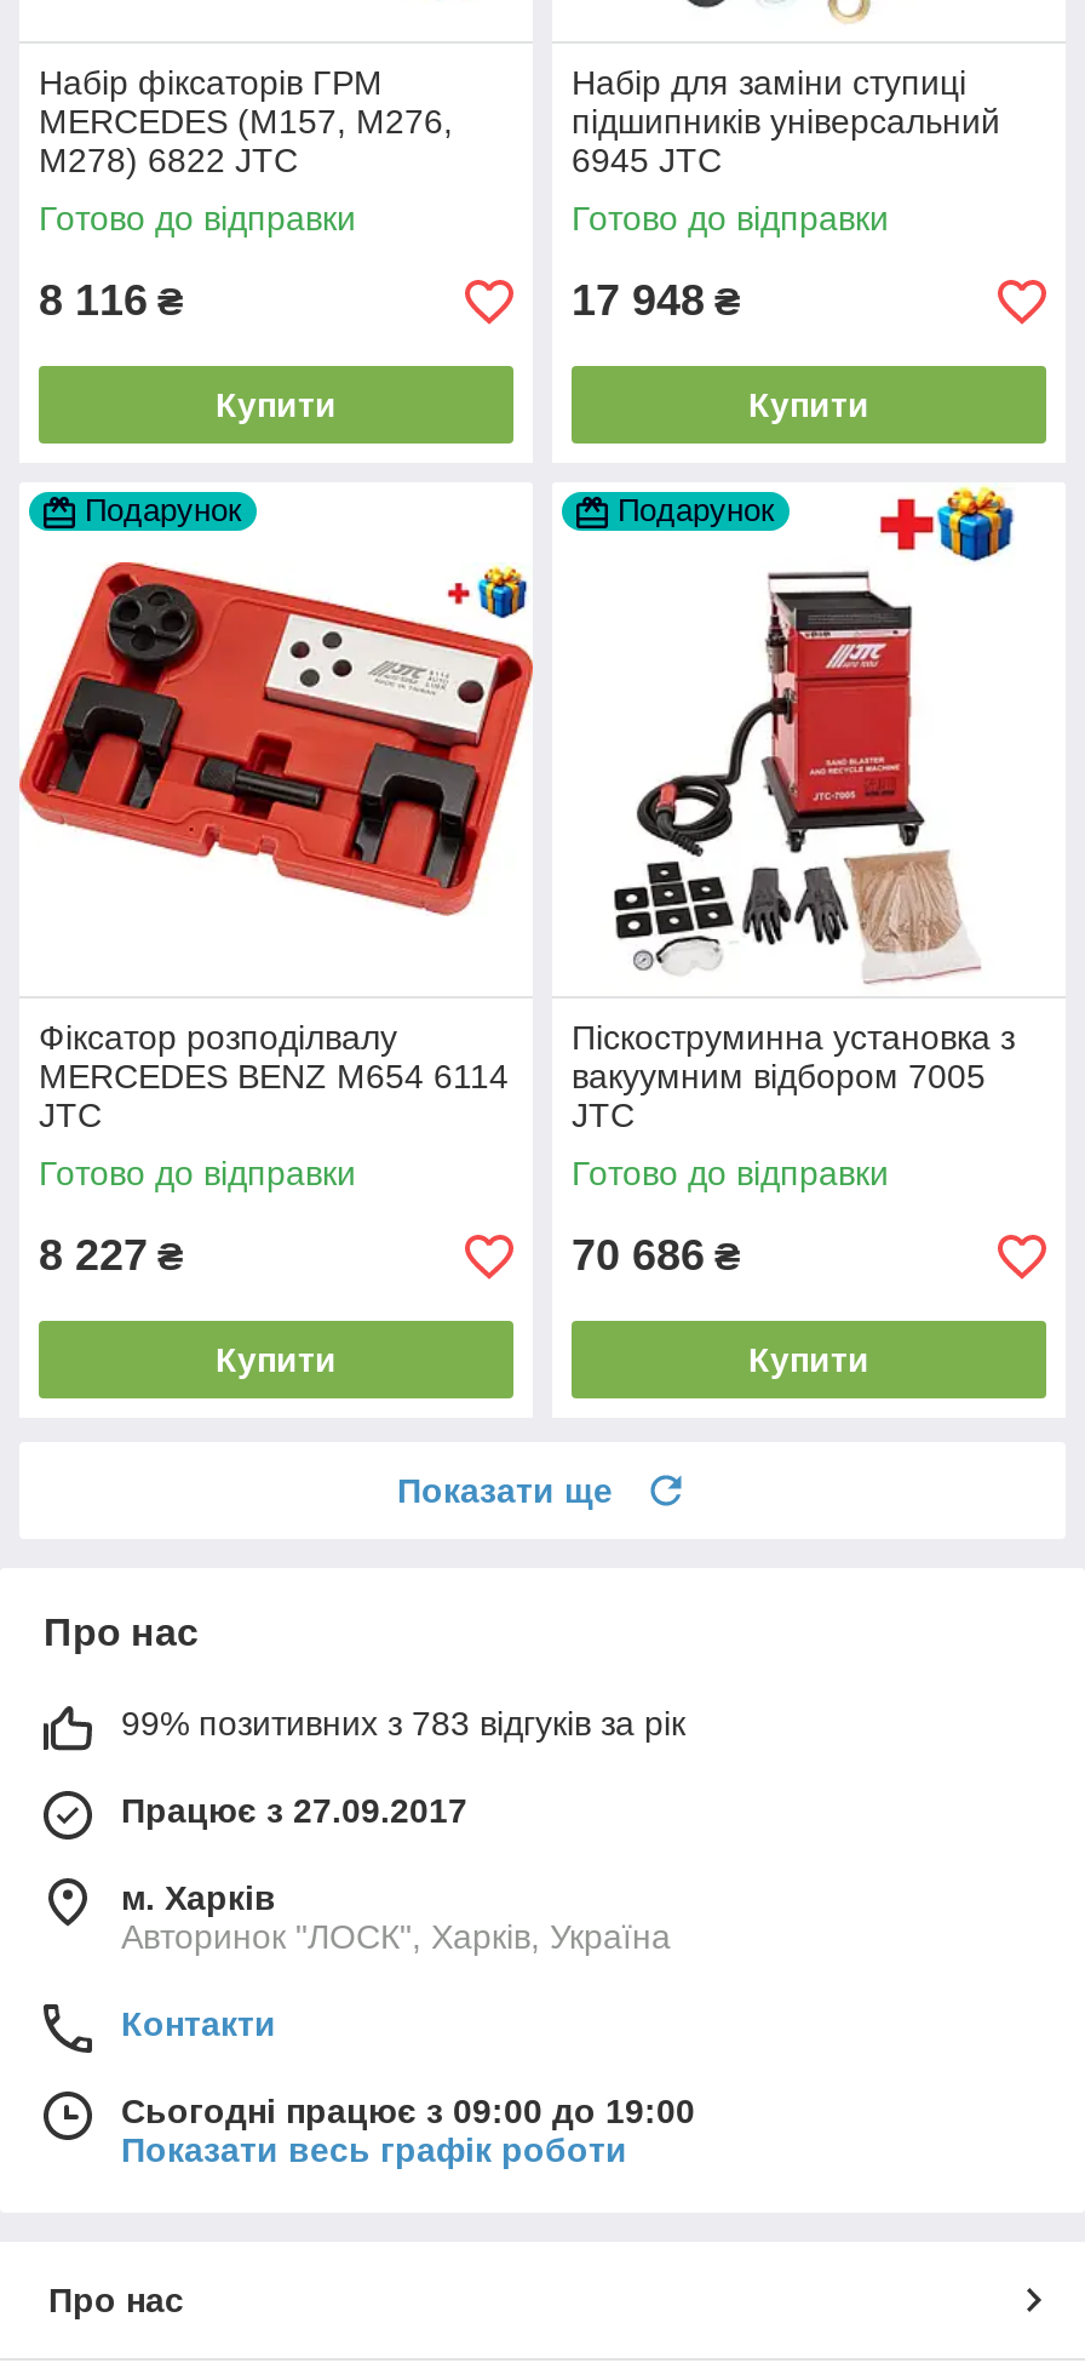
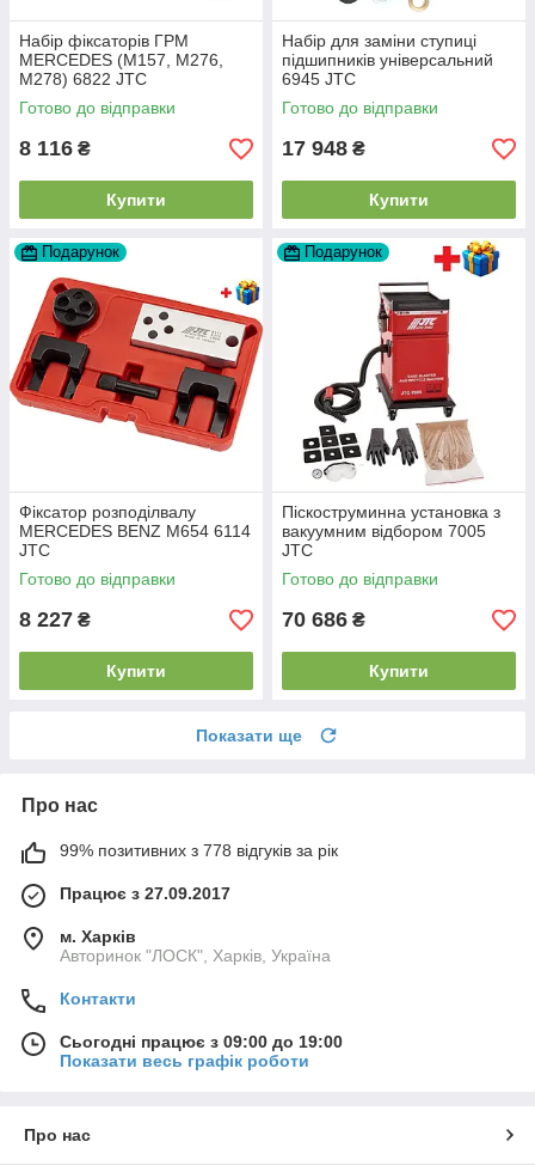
- 99% позитивних з 783 відгуків за рік
+ 99% позитивних з 778 відгуків за рік
